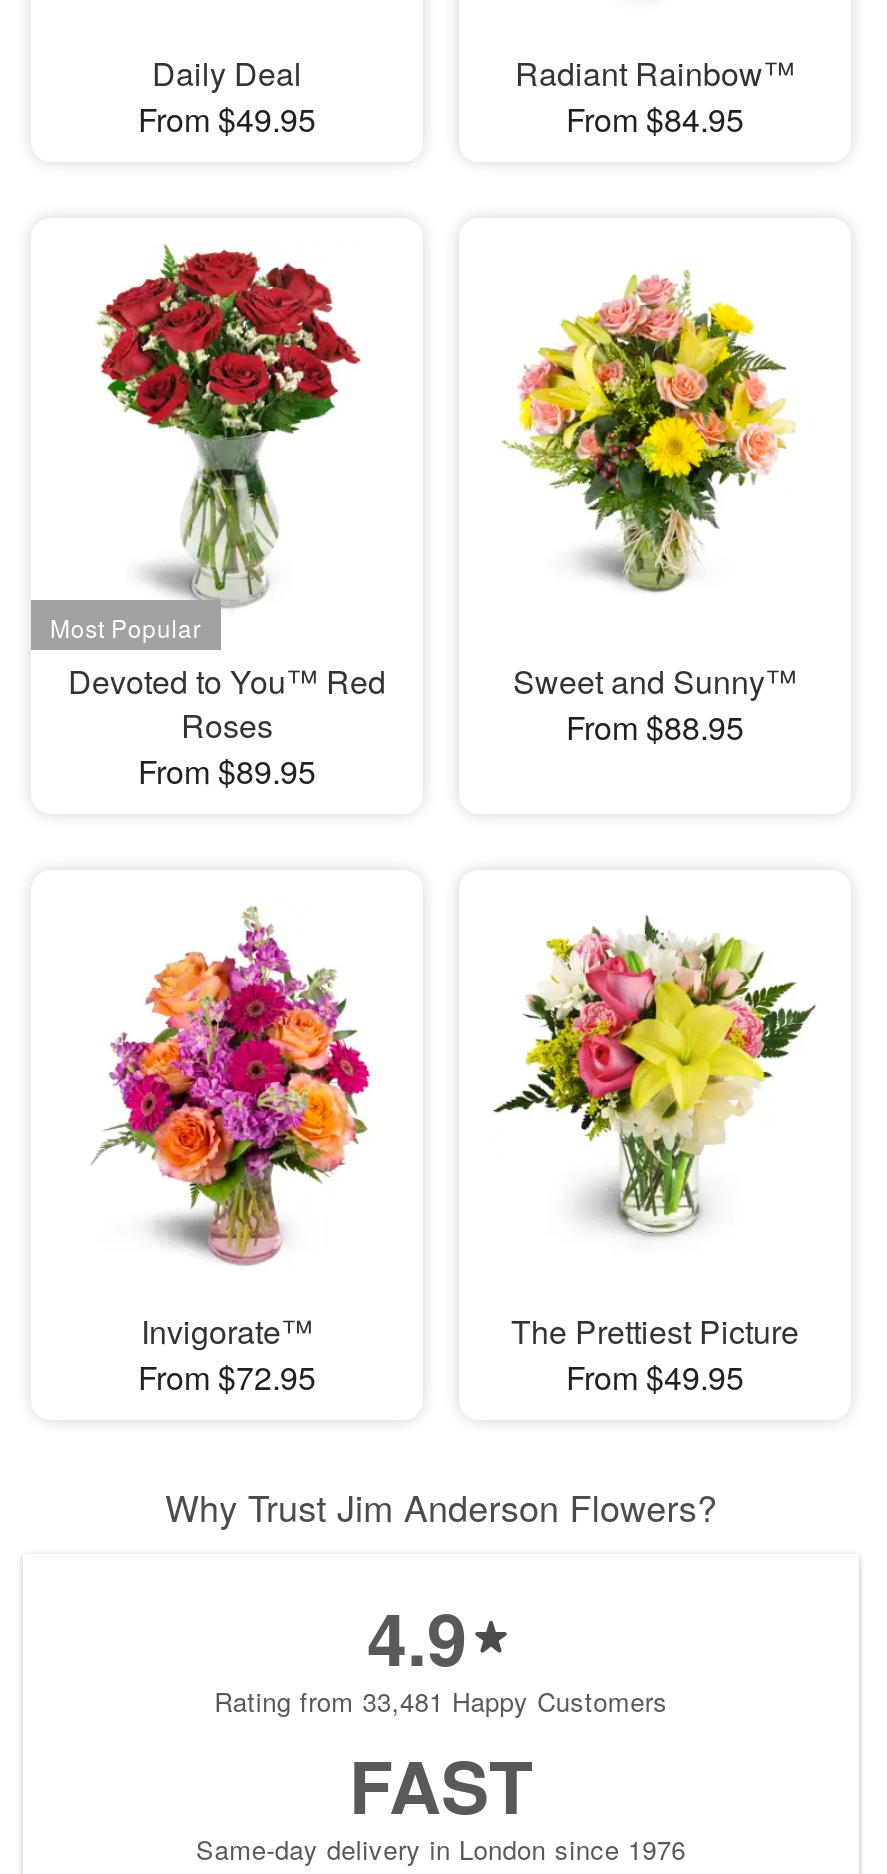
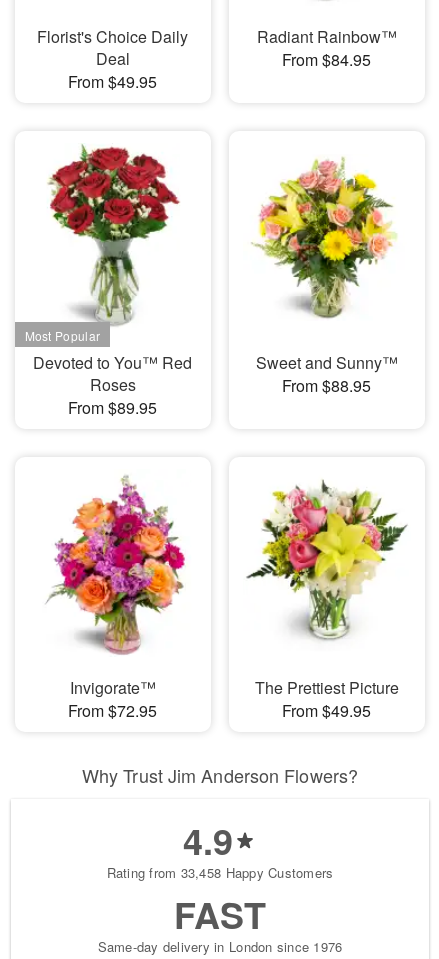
- Daily Deal
+ Florist's Choice Daily
+ Deal

- Rating from 33,481 Happy Customers
+ Rating from 33,458 Happy Customers
